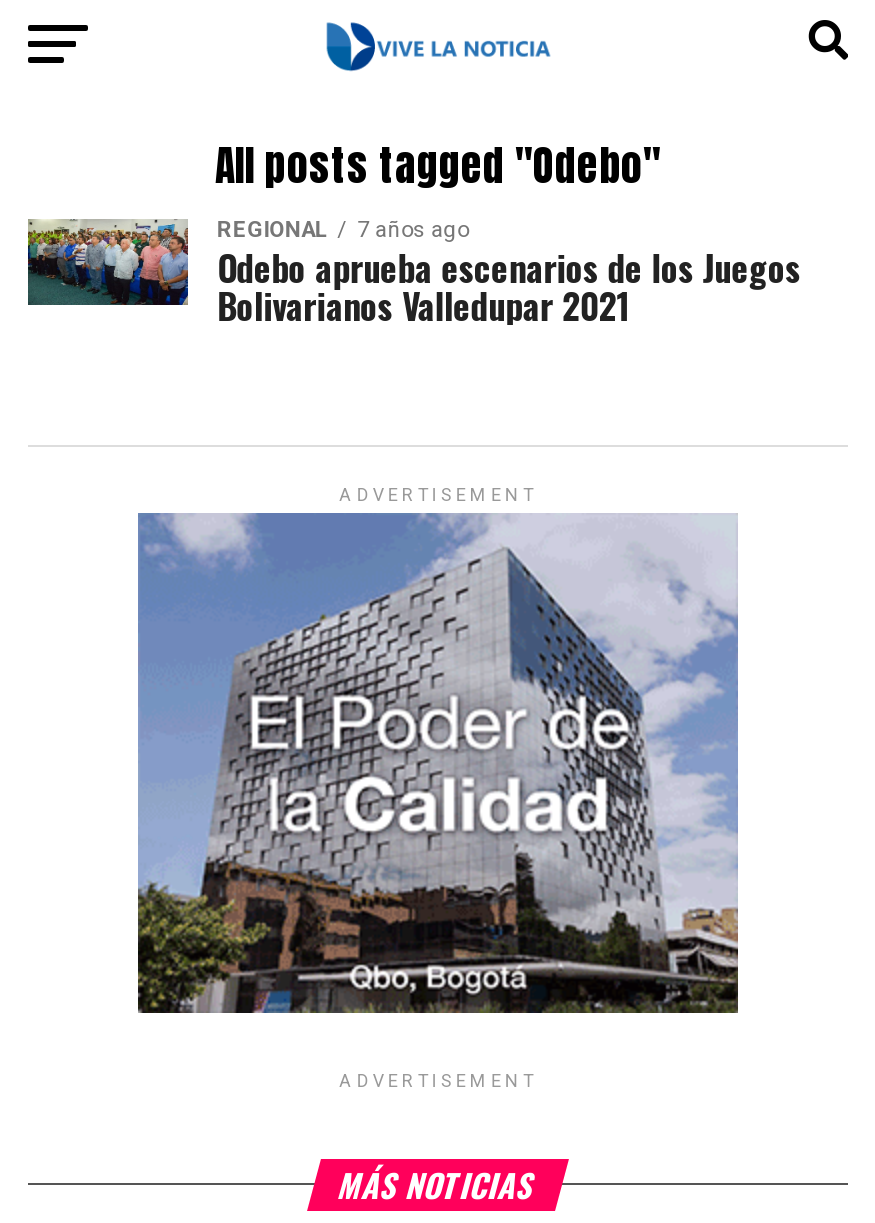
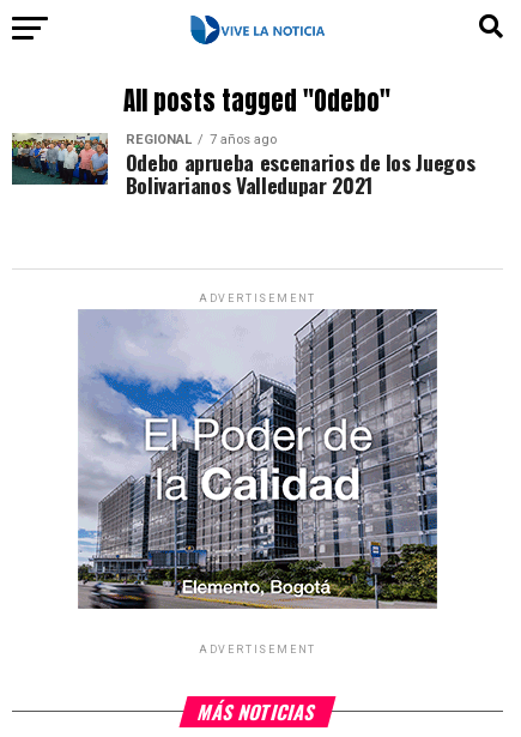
- [image]
+ [image]
